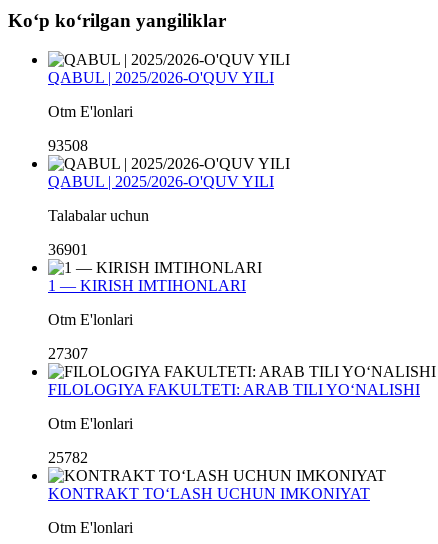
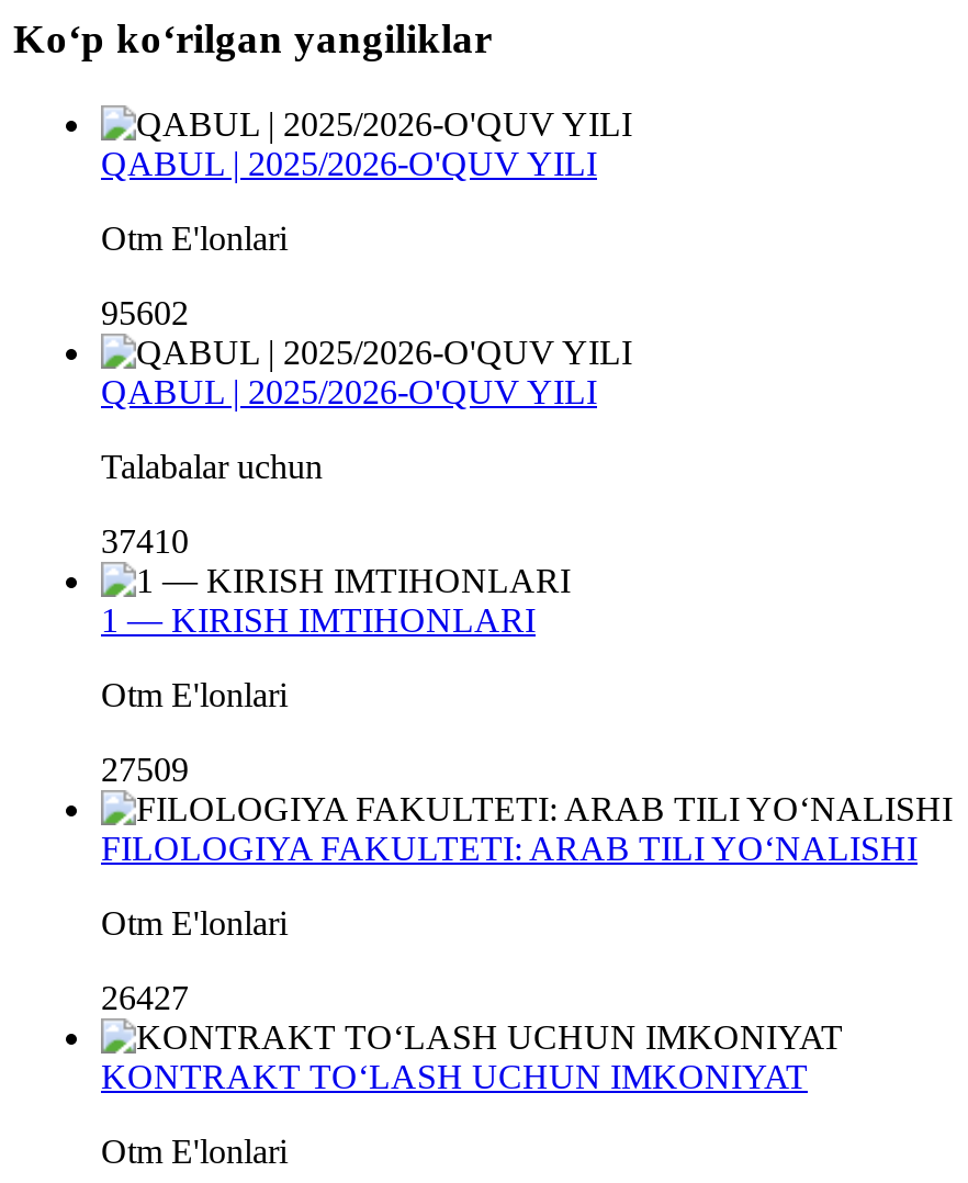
- 93508
+ 95602

- 36901
+ 37410

- 27307
+ 27509

- 25782
+ 26427
